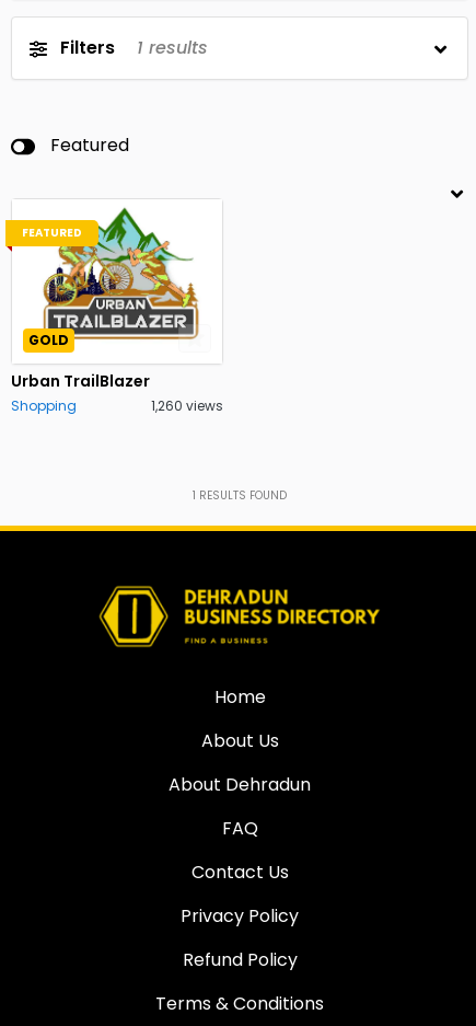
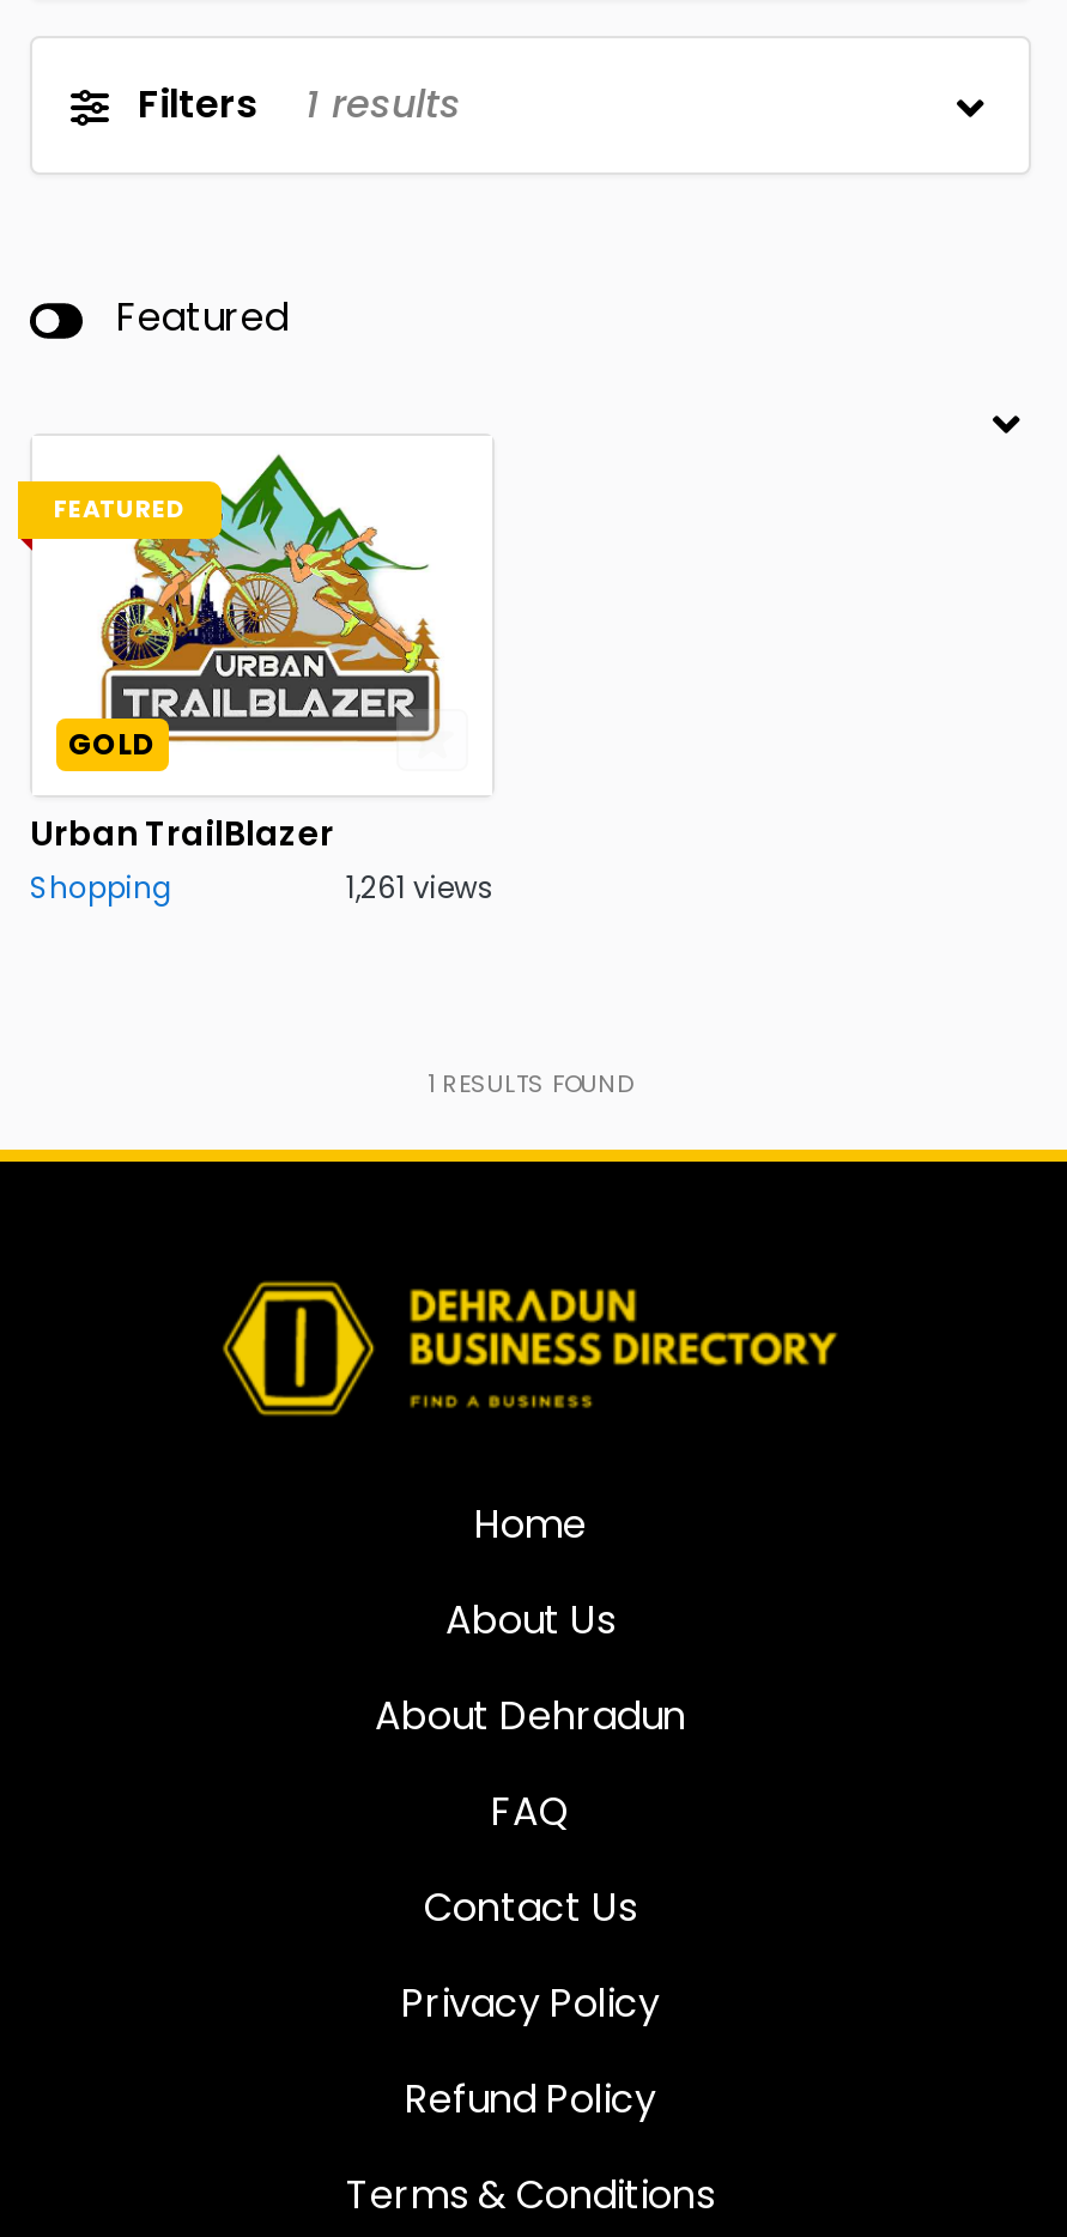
- 1,260 views
+ 1,261 views
